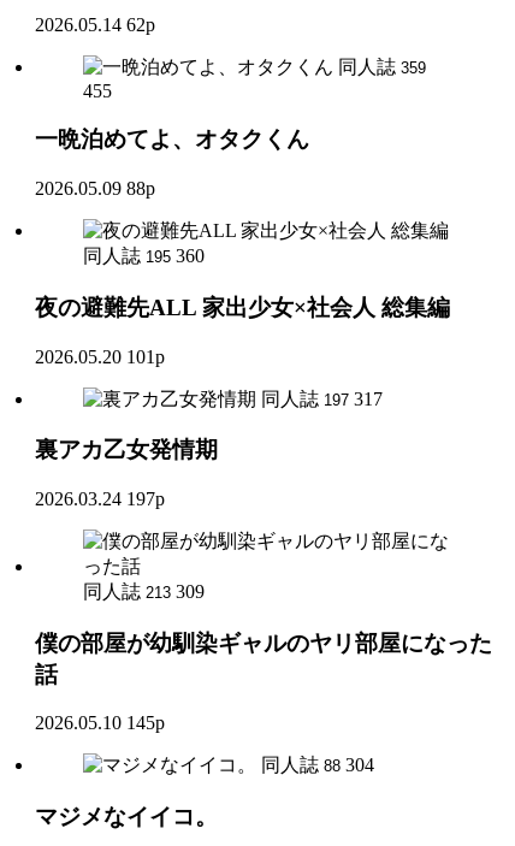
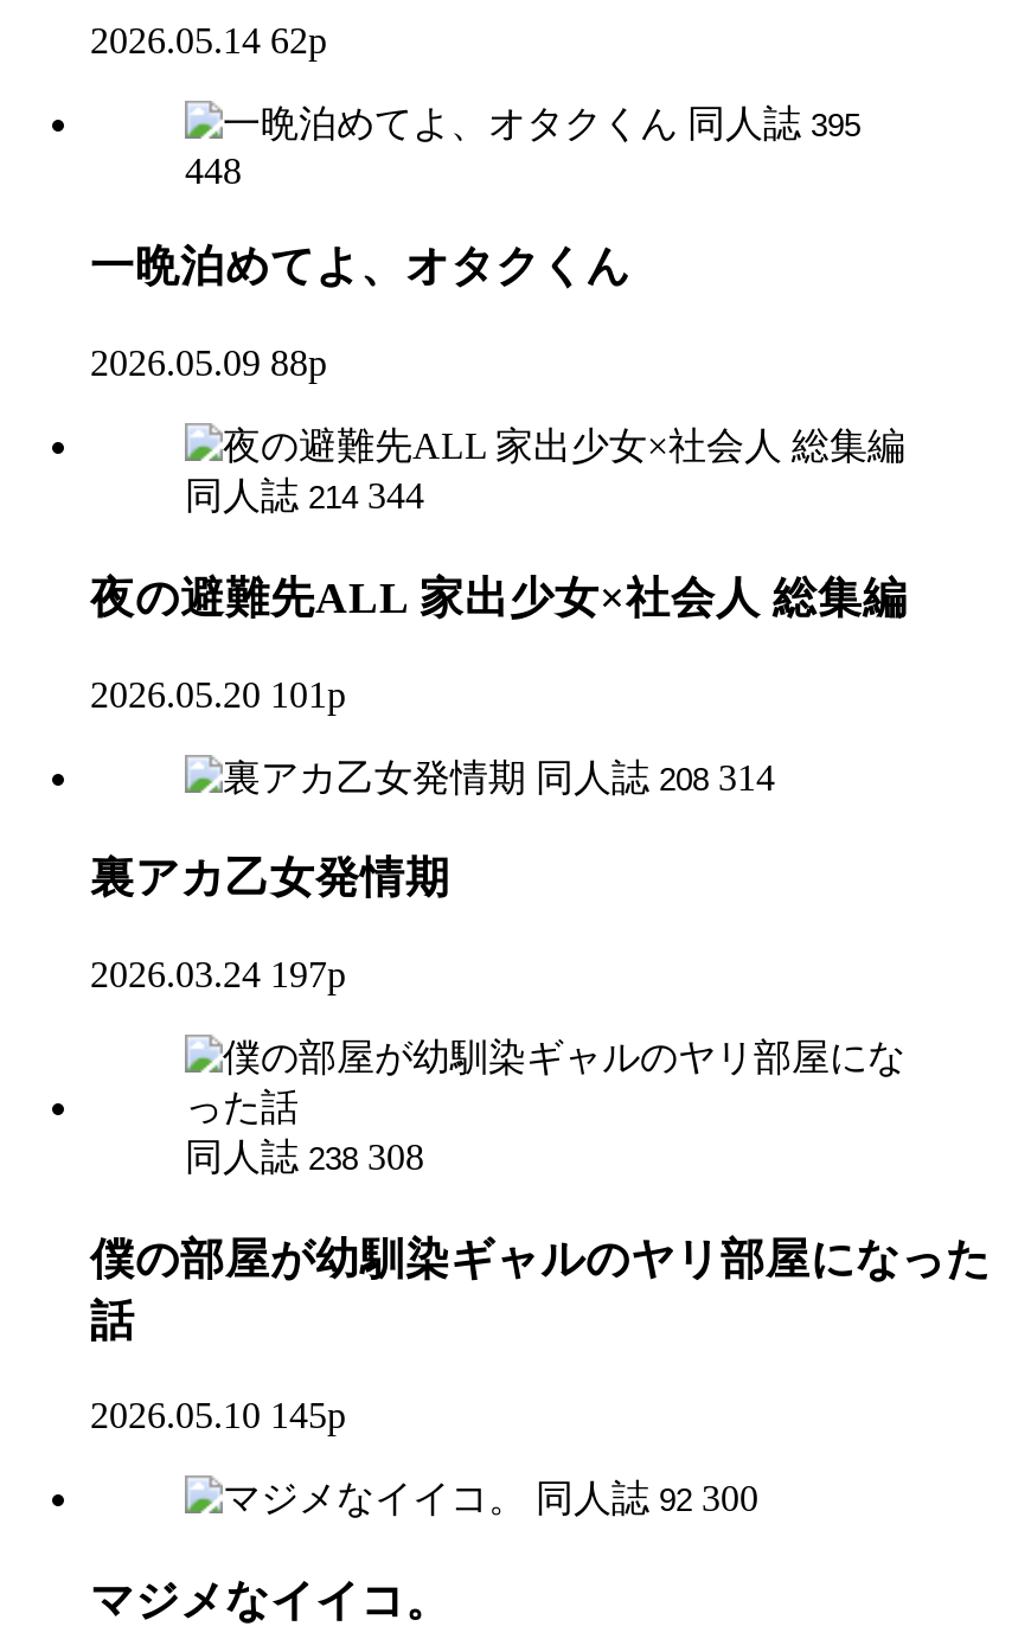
- 同人誌 359
+ 同人誌 395

- 455
+ 448

- 同人誌 195 360
+ 同人誌 214 344

- 同人誌 197 317
+ 同人誌 208 314

- 同人誌 213 309
+ 同人誌 238 308

- 同人誌 88 304
+ 同人誌 92 300
